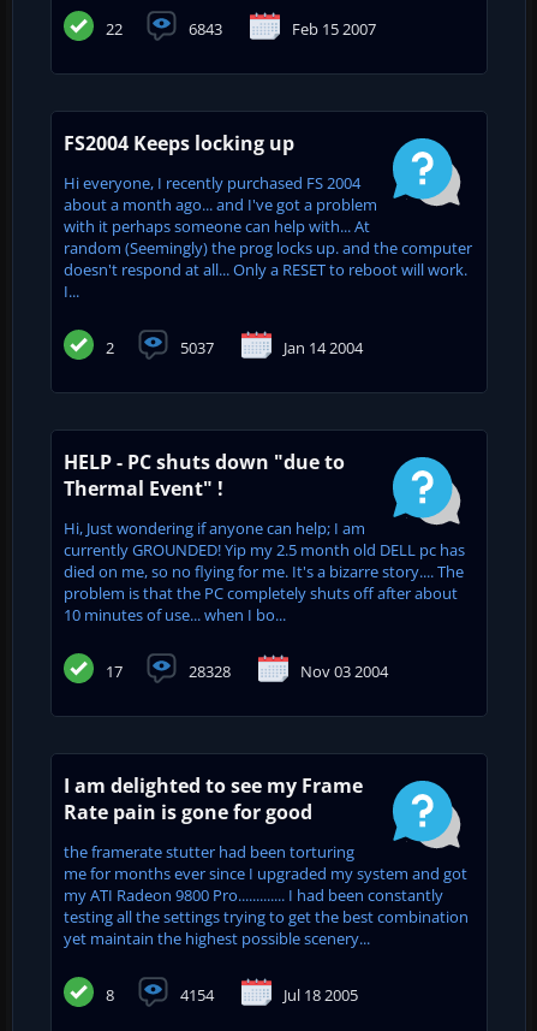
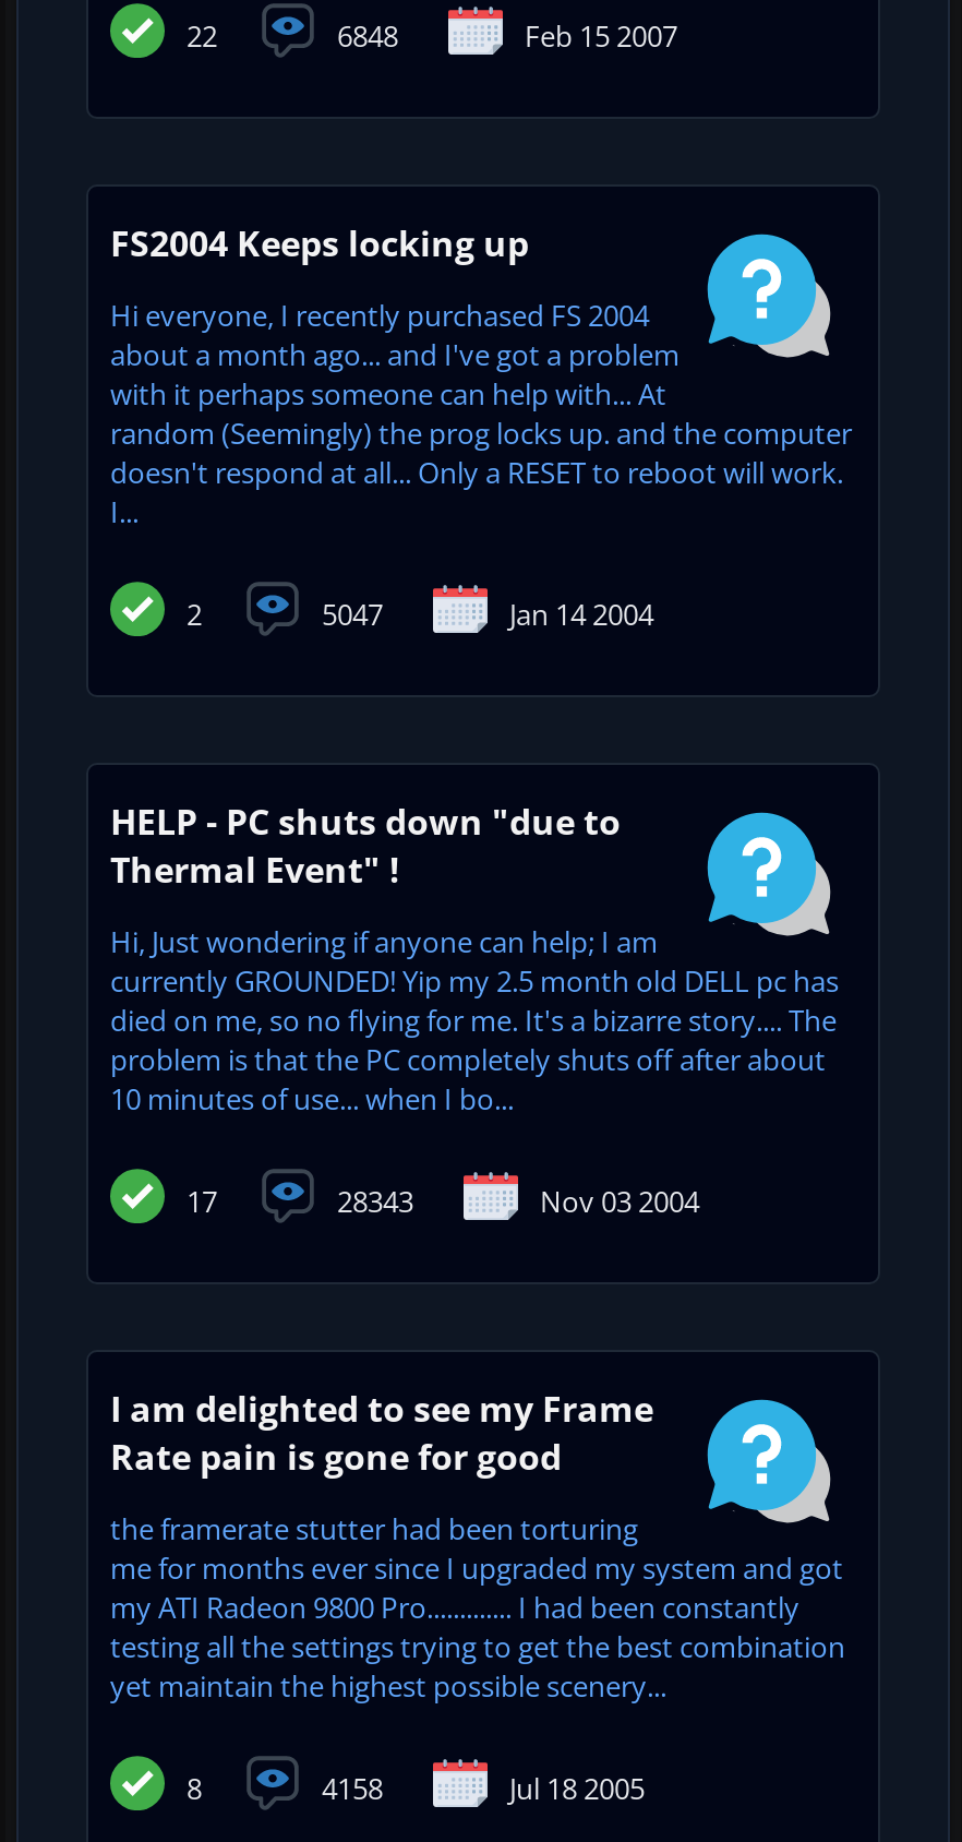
- 6843
+ 6848

- 5037
+ 5047

- 28328
+ 28343

- 4154
+ 4158
